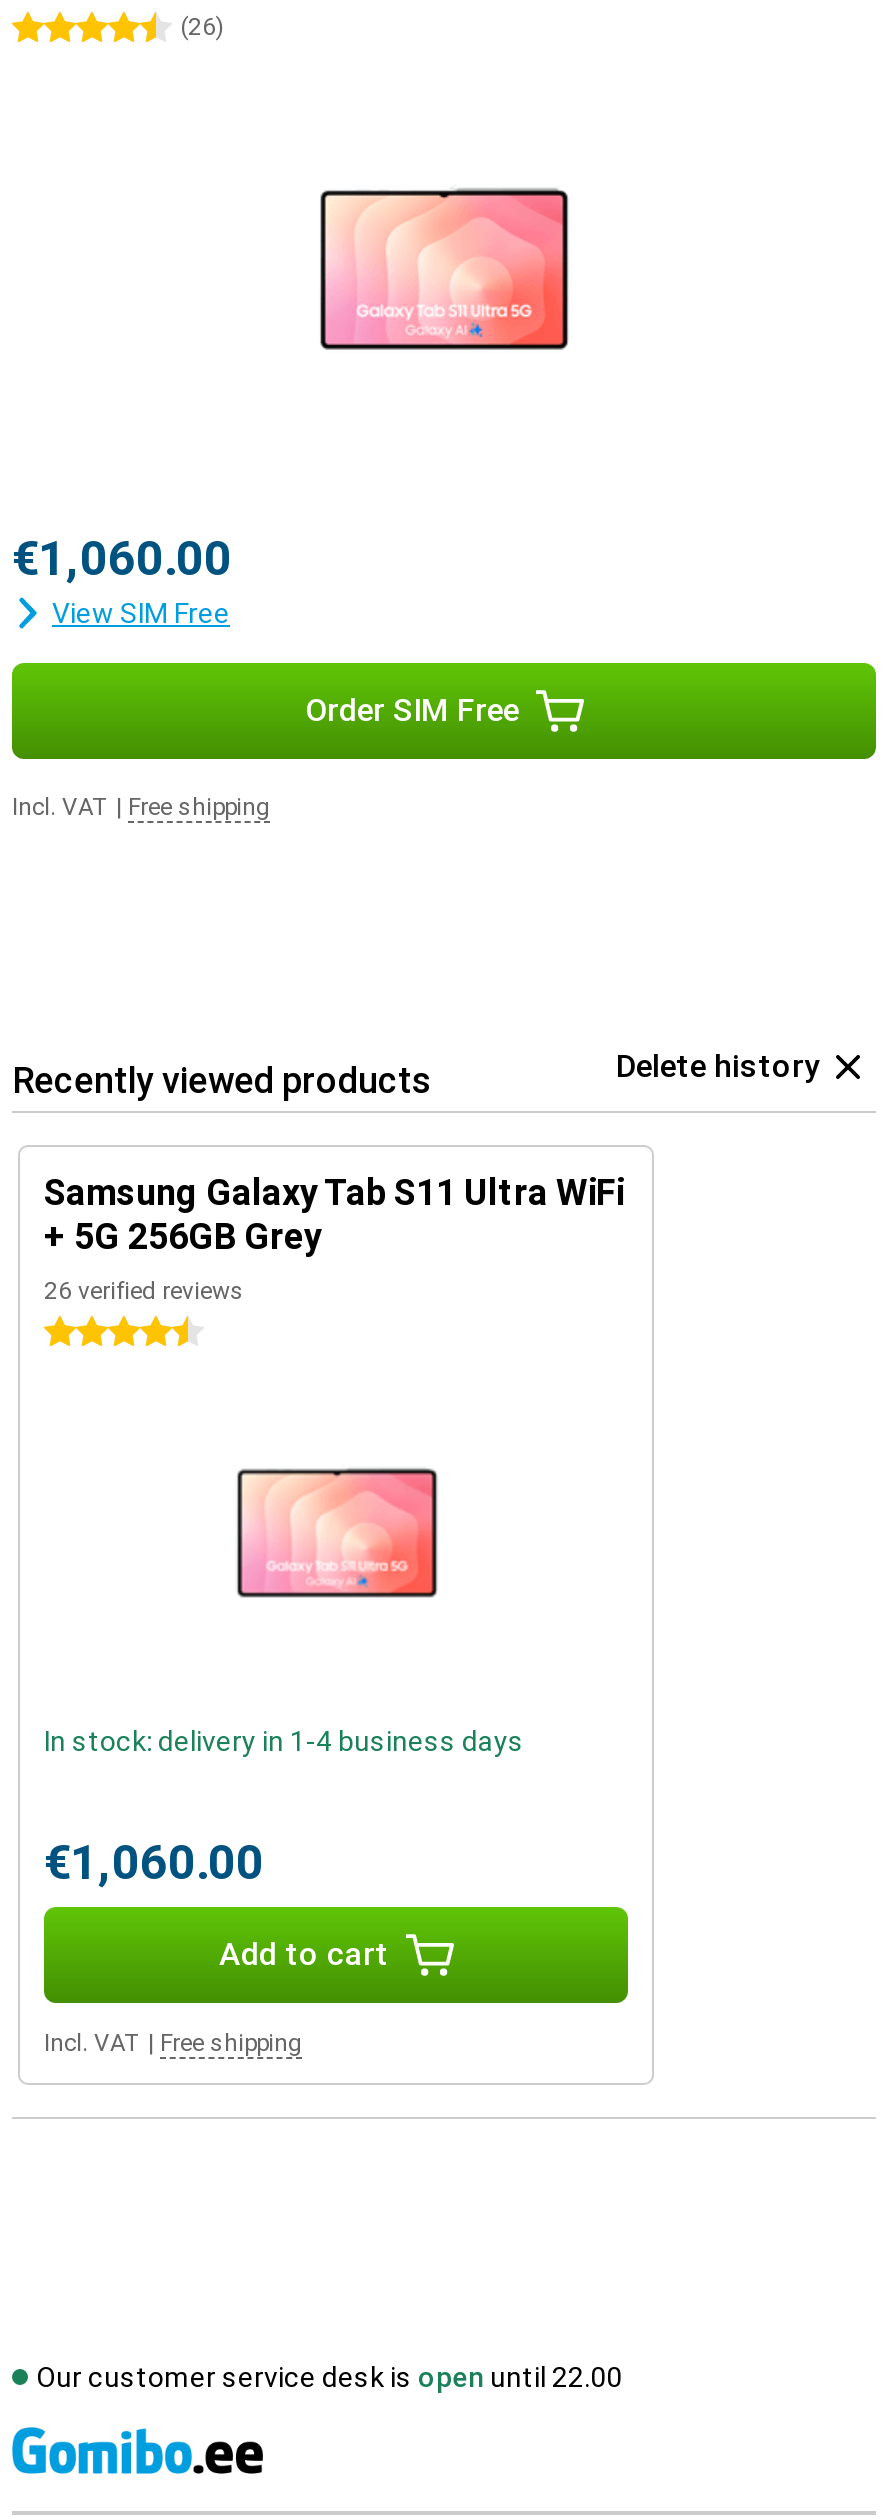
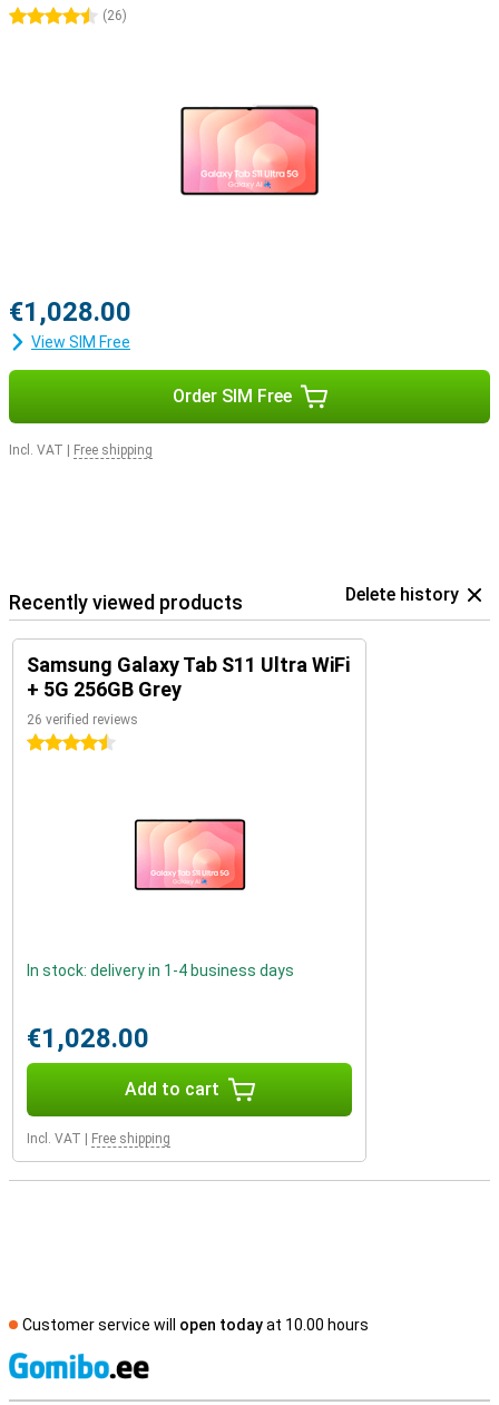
- €1,060.00
+ €1,028.00

- €1,060.00
+ €1,028.00

- Our customer service desk is open until 22.00
+ Customer service will open today at 10.00 hours
